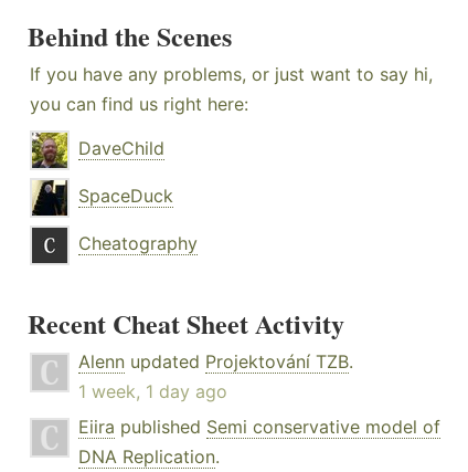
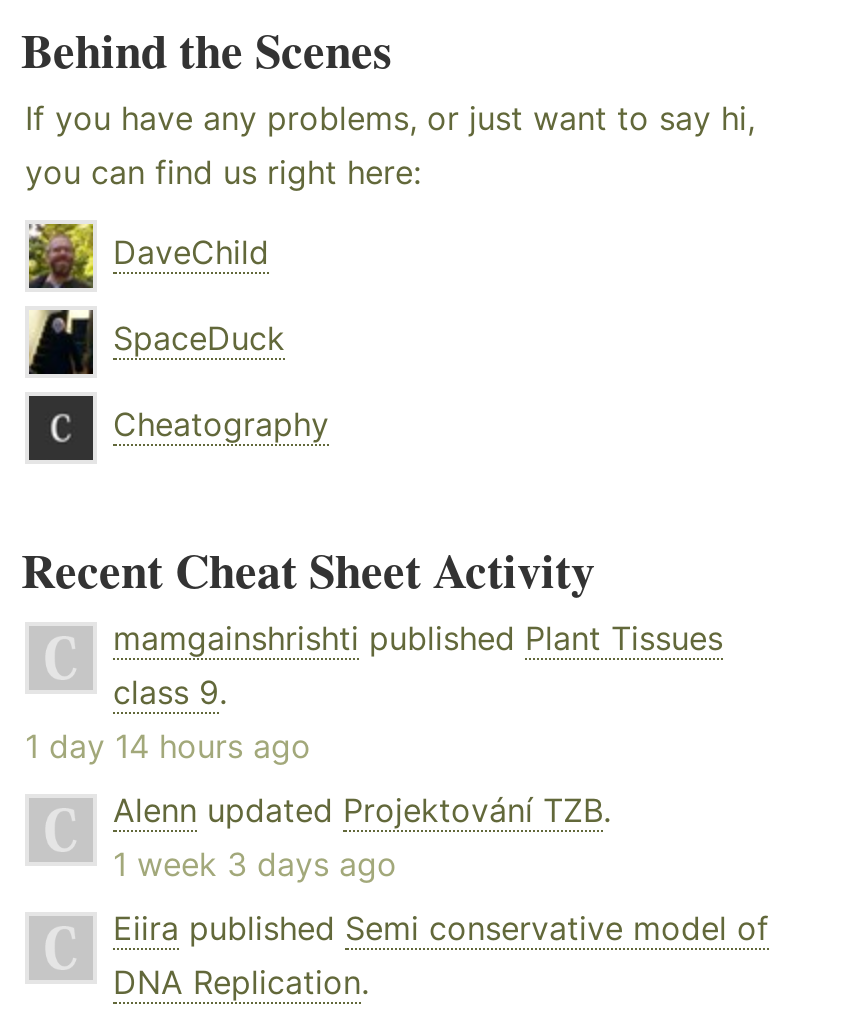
+ mamgainshrishti published Plant Tissues
+ class 9.
+ 1 day 14 hours ago

- 1 week, 1 day ago
+ 1 week 3 days ago
